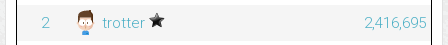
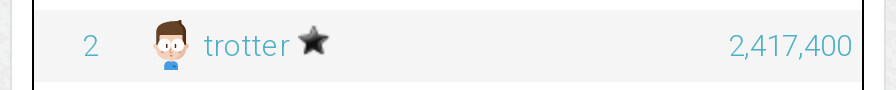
- 2,416,695
+ 2,417,400
